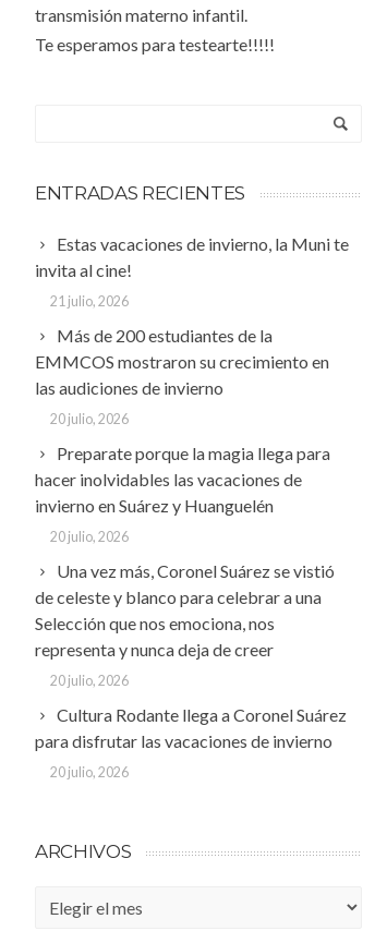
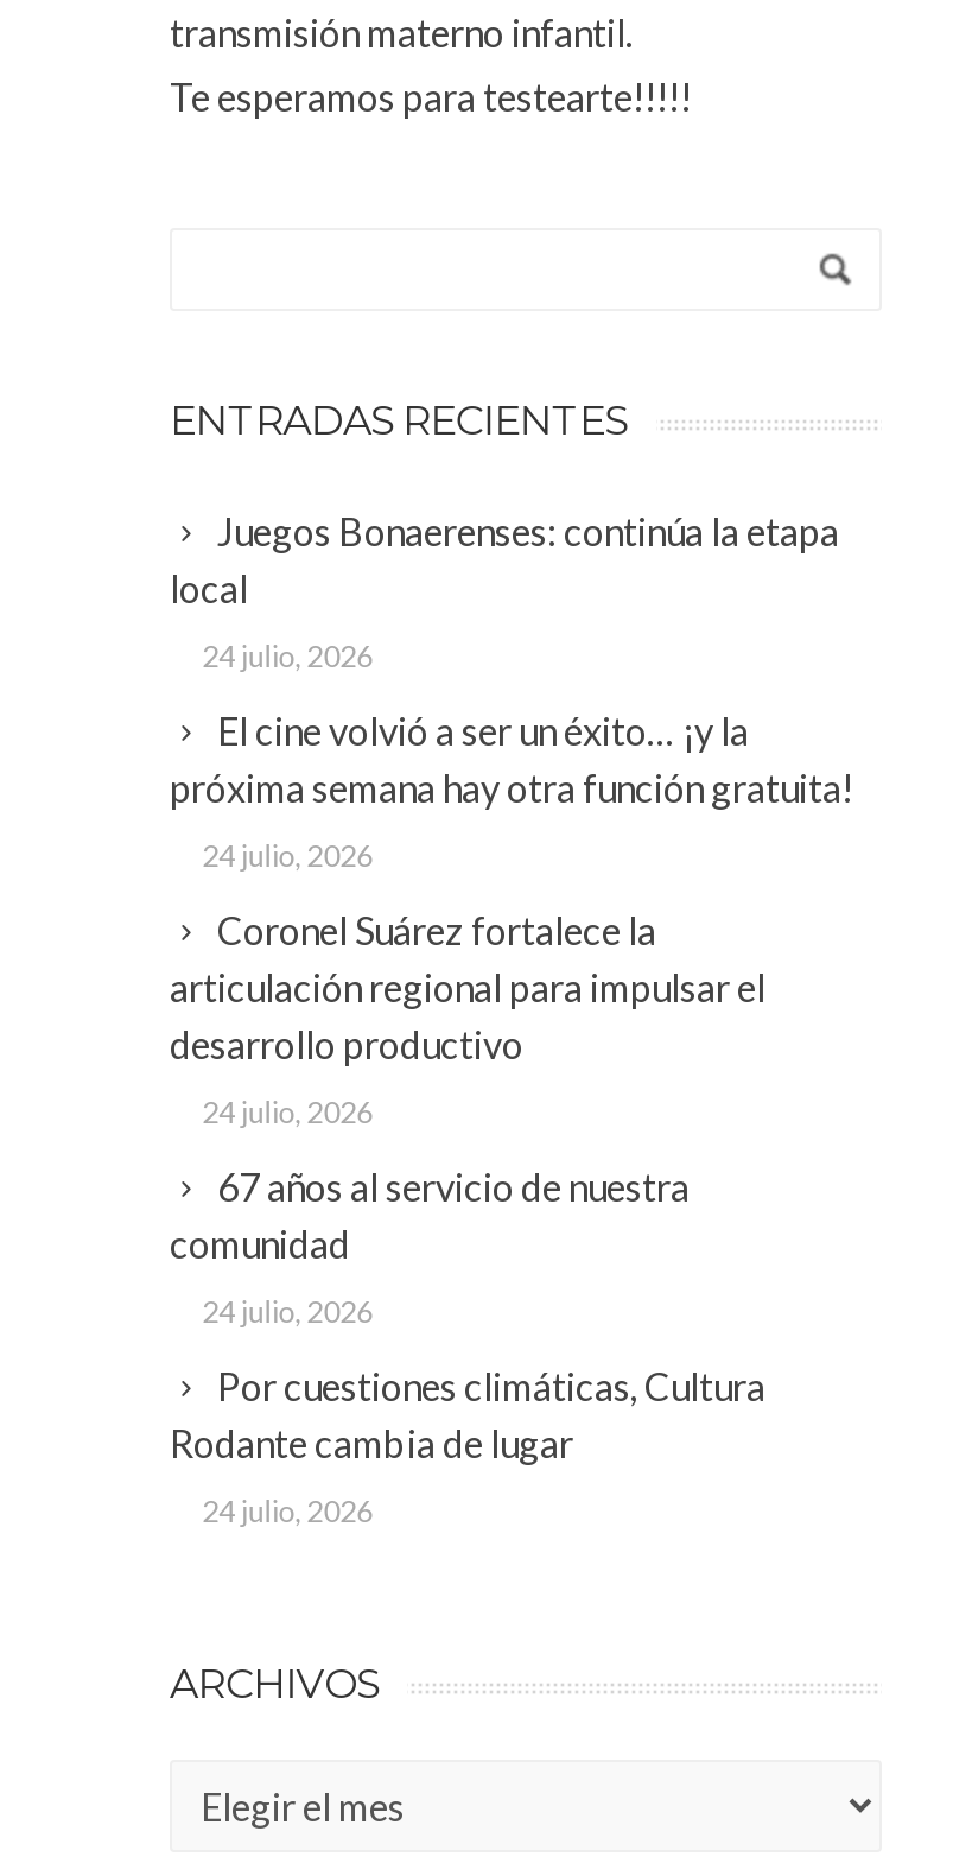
- Estas vacaciones de invierno, la Muni te
- invita al cine!
+ Juegos Bonaerenses: continúa la etapa
+ local

- 21 julio, 2026
+ 24 julio, 2026

- Más de 200 estudiantes de la
- EMMCOS mostraron su crecimiento en
- las audiciones de invierno
+ El cine volvió a ser un éxito… ¡y la
+ próxima semana hay otra función gratuita!

- 20 julio, 2026
+ 24 julio, 2026

- Preparate porque la magia llega para
- hacer inolvidables las vacaciones de
- invierno en Suárez y Huanguelén
+ Coronel Suárez fortalece la
+ articulación regional para impulsar el
+ desarrollo productivo

- 20 julio, 2026
+ 24 julio, 2026

- Una vez más, Coronel Suárez se vistió
- de celeste y blanco para celebrar a una
- Selección que nos emociona, nos
- representa y nunca deja de creer
+ 67 años al servicio de nuestra
+ comunidad

- 20 julio, 2026
+ 24 julio, 2026

- Cultura Rodante llega a Coronel Suárez
- para disfrutar las vacaciones de invierno
+ Por cuestiones climáticas, Cultura
+ Rodante cambia de lugar

- 20 julio, 2026
+ 24 julio, 2026
